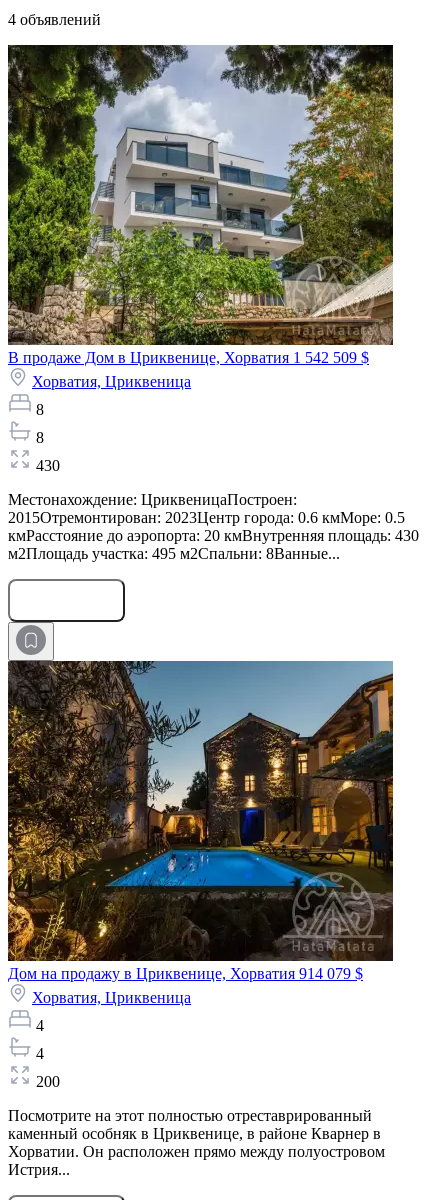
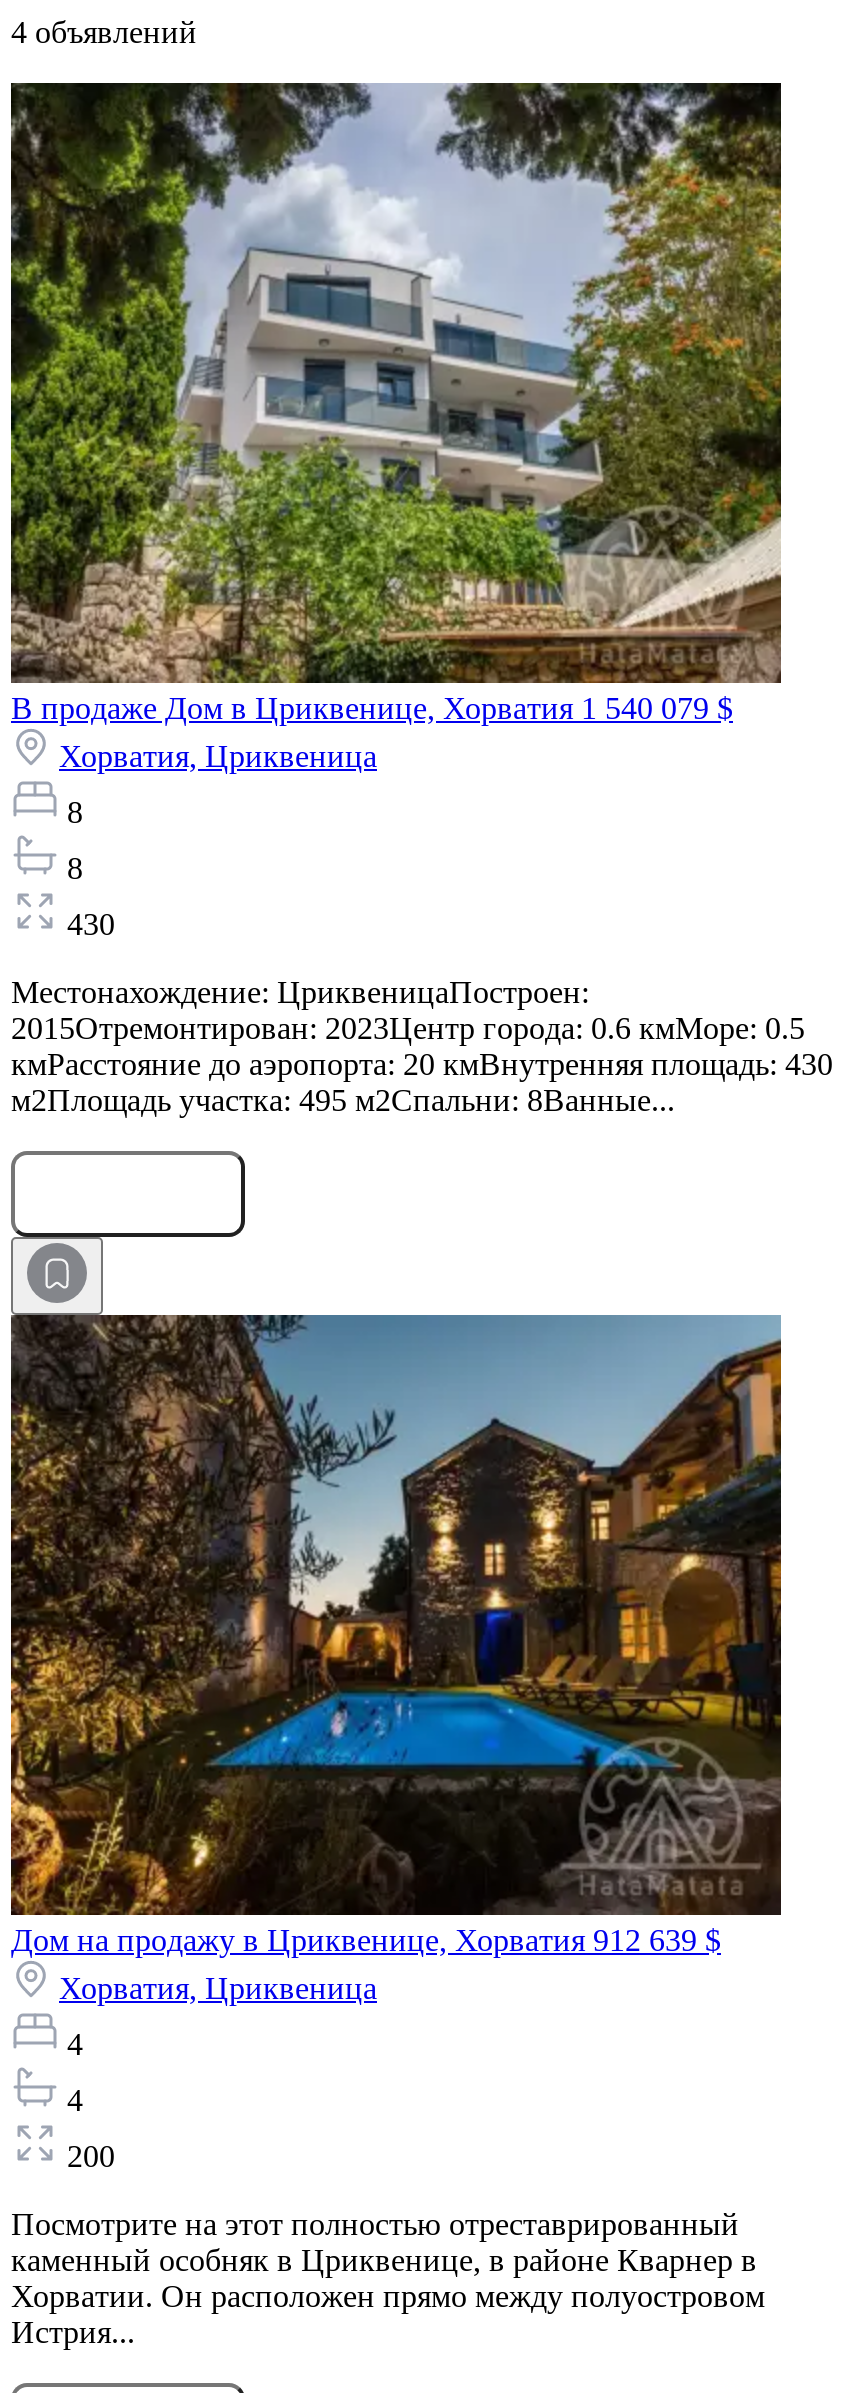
- В продаже Дом в Цриквенице, Хорватия 1 542 509 $
+ В продаже Дом в Цриквенице, Хорватия 1 540 079 $

- Дом на продажу в Цриквенице, Хорватия 914 079 $
+ Дом на продажу в Цриквенице, Хорватия 912 639 $
